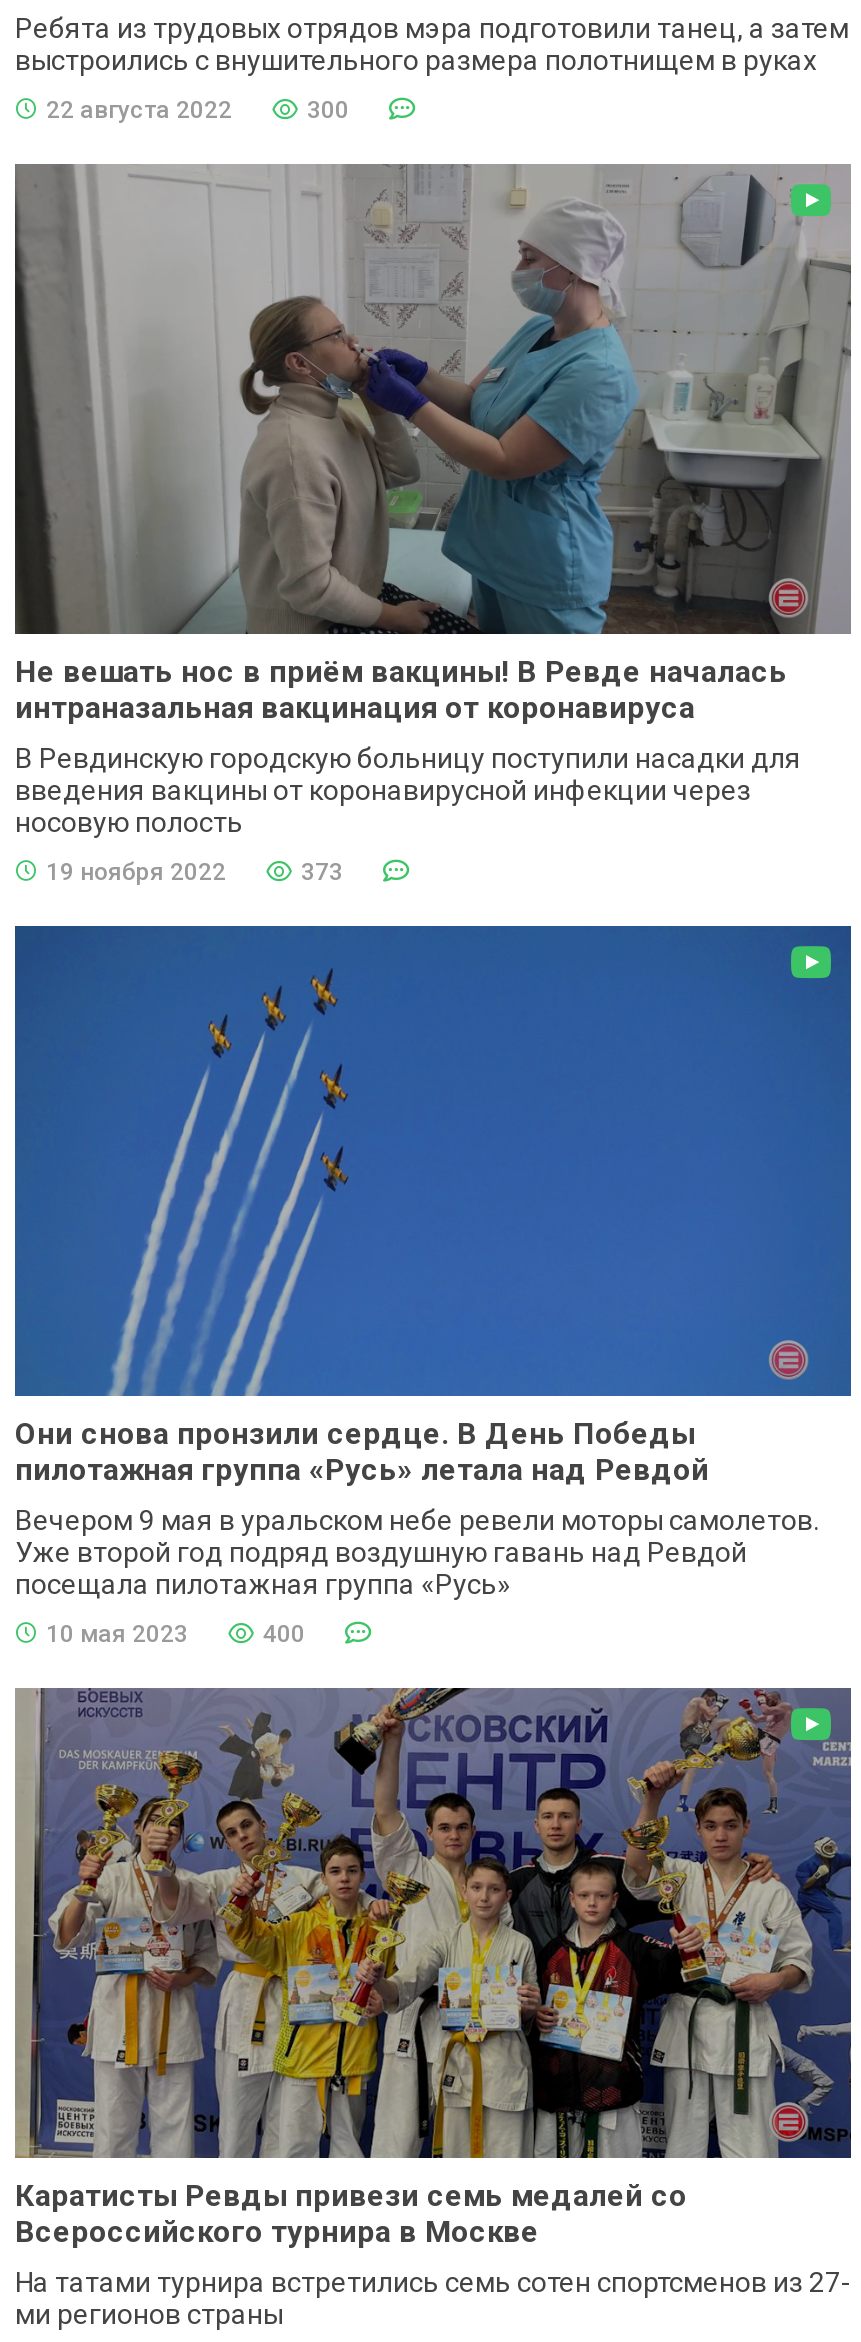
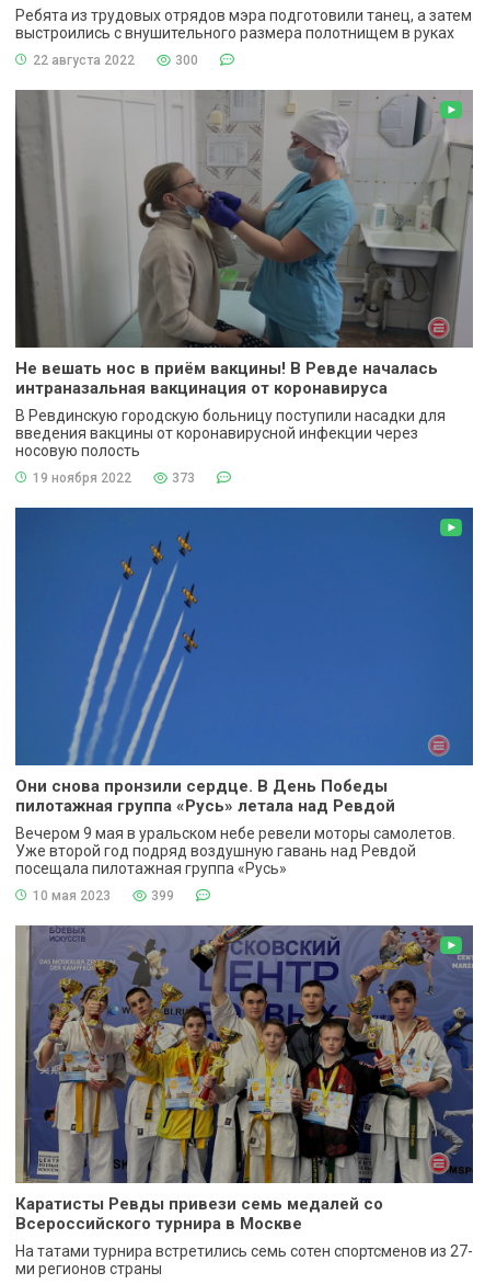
- 400
+ 399
